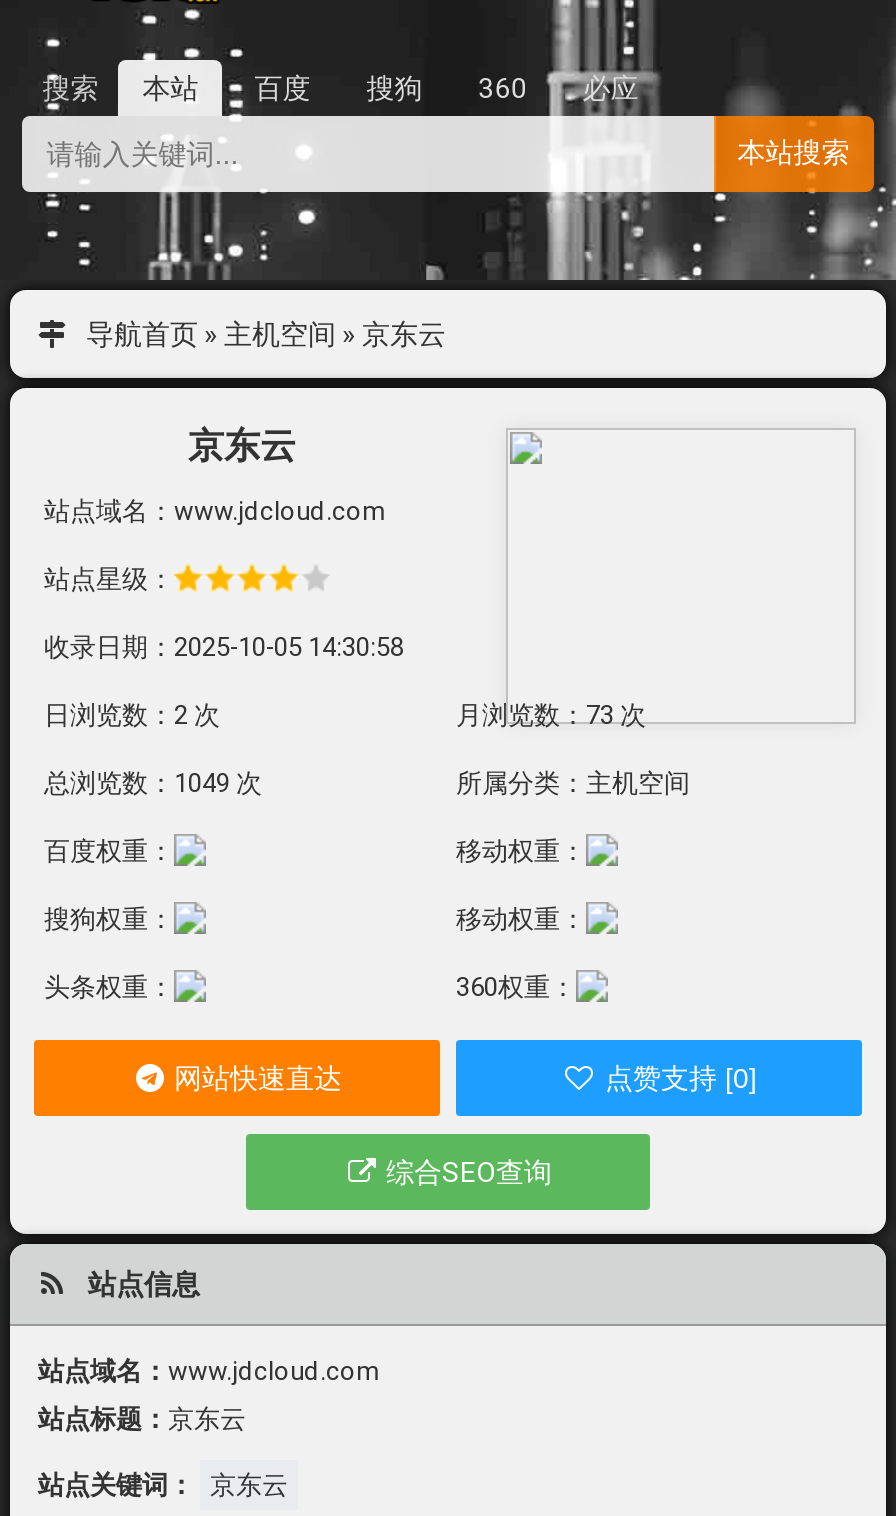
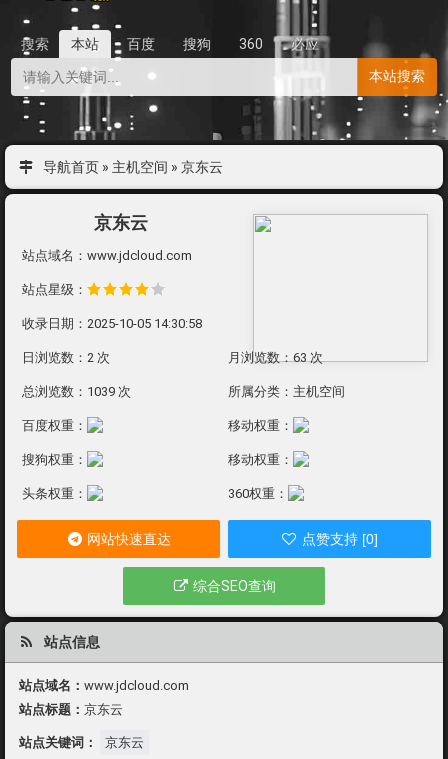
- 月浏览数：73 次
+ 月浏览数：63 次

- 总浏览数：1049 次
+ 总浏览数：1039 次
